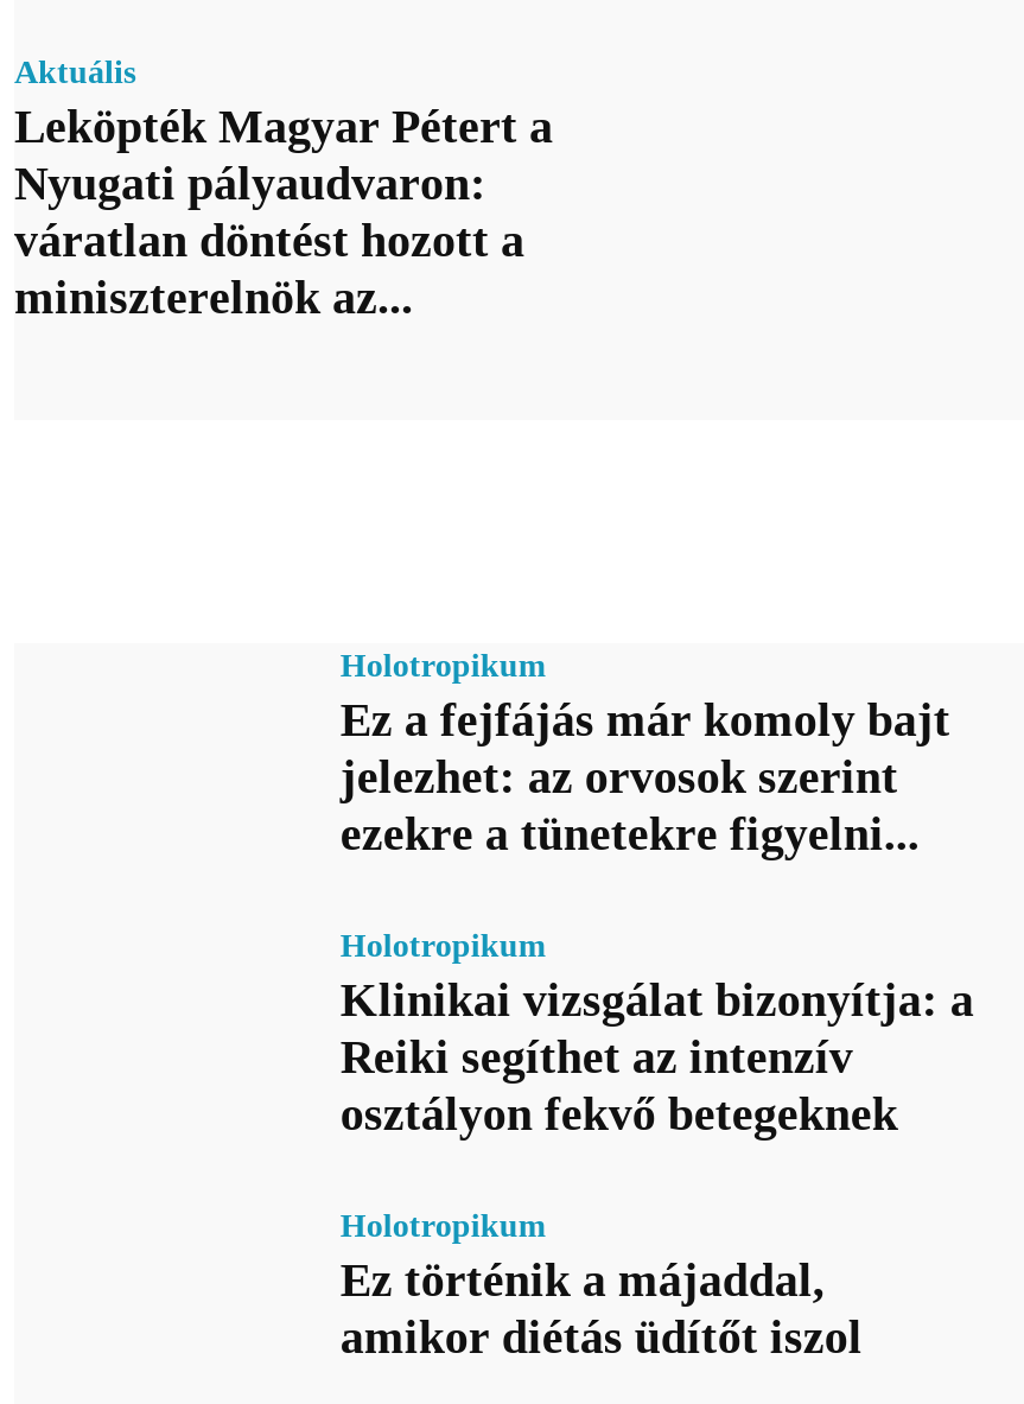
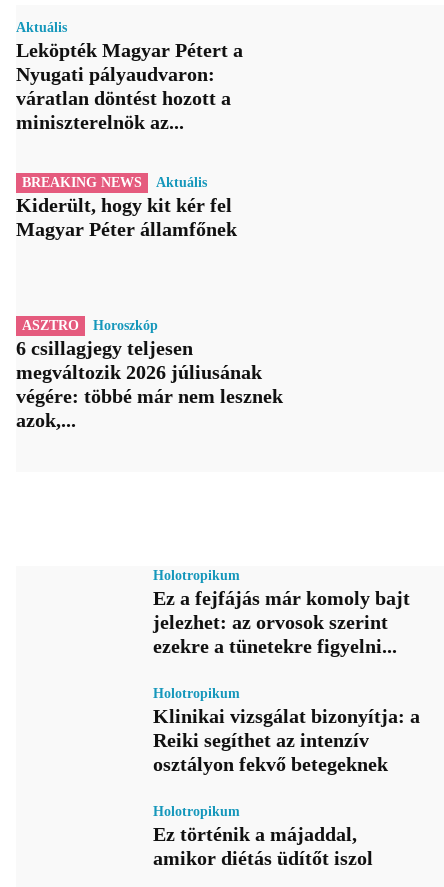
+ BREAKING NEWS
+ Aktuális
+ Kiderült, hogy kit kér fel
+ Magyar Péter államfőnek

+ ASZTRO
+ Horoszkóp
+ 6 csillagjegy teljesen
+ megváltozik 2026 júliusának
+ végére: többé már nem lesznek
+ azok,...
